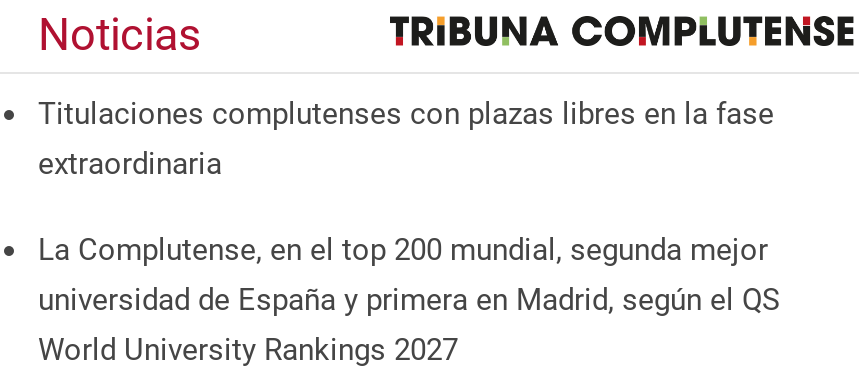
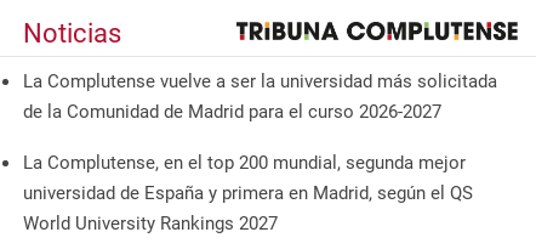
- Titulaciones complutenses con plazas libres en la fase
- extraordinaria
+ La Complutense vuelve a ser la universidad más solicitada
+ de la Comunidad de Madrid para el curso 2026-2027
